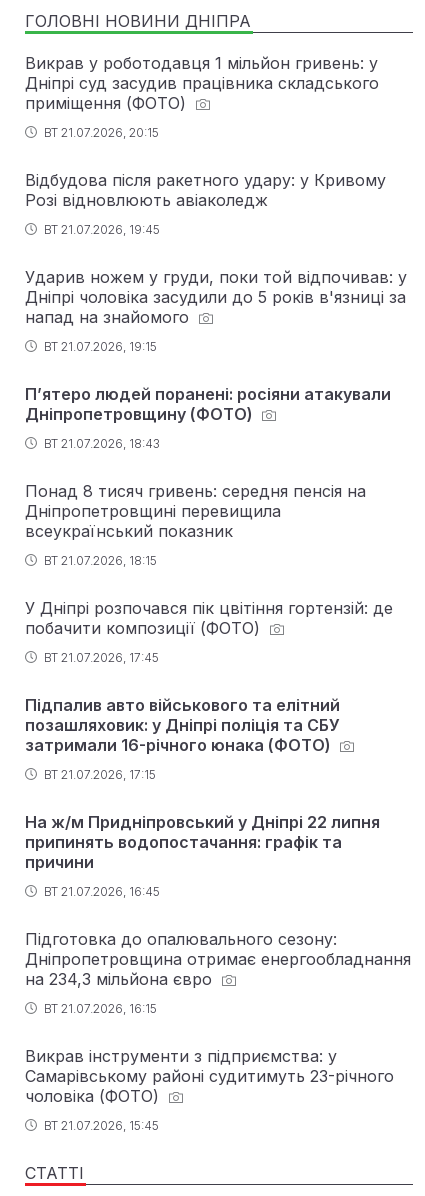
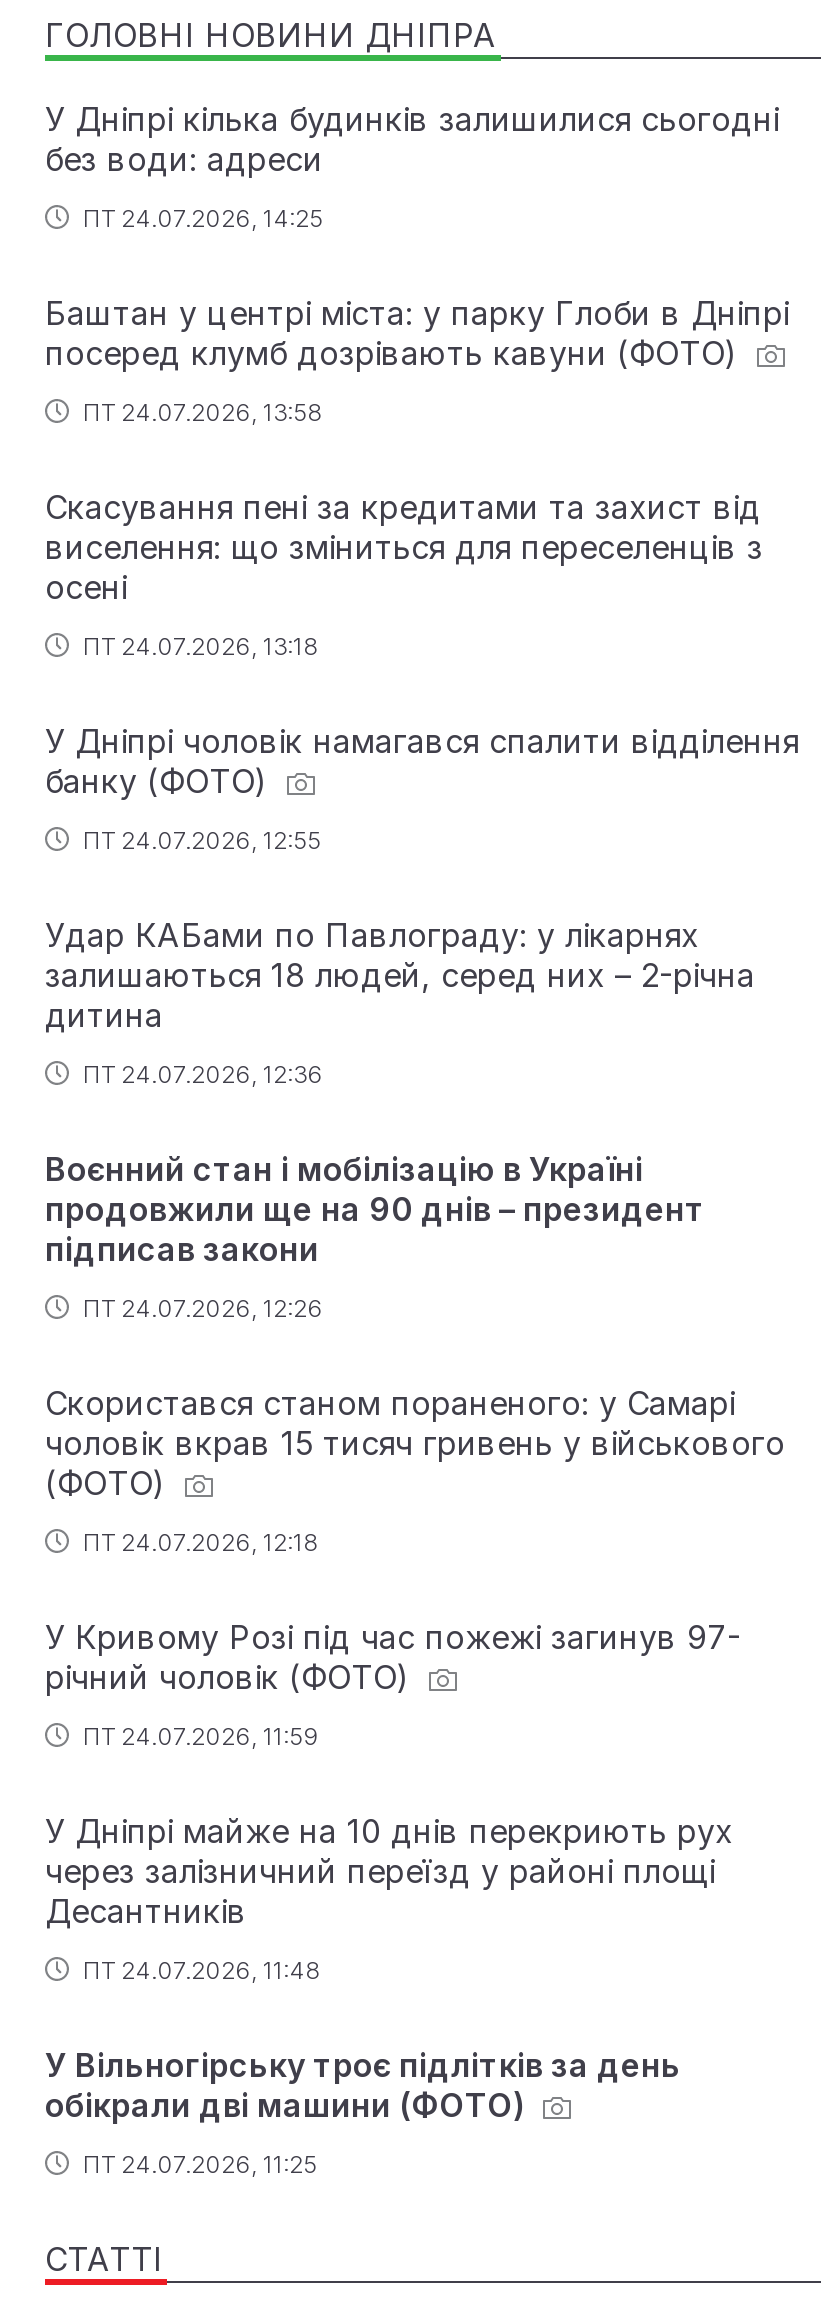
- Викрав у роботодавця 1 мільйон гривень: у
- Дніпрі суд засудив працівника складського
- приміщення (ФОТО)
+ У Дніпрі кілька будинків залишилися сьогодні
+ без води: адреси

- ВТ 21.07.2026, 20:15
+ ПТ 24.07.2026, 14:25

- Відбудова після ракетного удару: у Кривому
- Розі відновлюють авіаколедж
+ Баштан у центрі міста: у парку Глоби в Дніпрі
+ посеред клумб дозрівають кавуни (ФОТО)

- ВТ 21.07.2026, 19:45
+ ПТ 24.07.2026, 13:58

- Ударив ножем у груди, поки той відпочивав: у
- Дніпрі чоловіка засудили до 5 років в'язниці за
- напад на знайомого
+ Скасування пені за кредитами та захист від
+ виселення: що зміниться для переселенців з
+ осені

- ВТ 21.07.2026, 19:15
+ ПТ 24.07.2026, 13:18

- П’ятеро людей поранені: росіяни атакували
- Дніпропетровщину (ФОТО)
+ У Дніпрі чоловік намагався спалити відділення
+ банку (ФОТО)

- ВТ 21.07.2026, 18:43
+ ПТ 24.07.2026, 12:55

- Понад 8 тисяч гривень: середня пенсія на
- Дніпропетровщині перевищила
- всеукраїнський показник
+ Удар КАБами по Павлограду: у лікарнях
+ залишаються 18 людей, серед них – 2-річна
+ дитина

- ВТ 21.07.2026, 18:15
+ ПТ 24.07.2026, 12:36

- У Дніпрі розпочався пік цвітіння гортензій: де
- побачити композиції (ФОТО)
+ Воєнний стан і мобілізацію в Україні
+ продовжили ще на 90 днів – президент
+ підписав закони

- ВТ 21.07.2026, 17:45
+ ПТ 24.07.2026, 12:26

- Підпалив авто військового та елітний
- позашляховик: у Дніпрі поліція та СБУ
- затримали 16-річного юнака (ФОТО)
+ Скористався станом пораненого: у Самарі
+ чоловік вкрав 15 тисяч гривень у військового
+ (ФОТО)

- ВТ 21.07.2026, 17:15
+ ПТ 24.07.2026, 12:18

- На ж/м Придніпровський у Дніпрі 22 липня
- припинять водопостачання: графік та
- причини
+ У Кривому Розі під час пожежі загинув 97-
+ річний чоловік (ФОТО)

- ВТ 21.07.2026, 16:45
+ ПТ 24.07.2026, 11:59

- Підготовка до опалювального сезону:
- Дніпропетровщина отримає енергообладнання
- на 234,3 мільйона євро
+ У Дніпрі майже на 10 днів перекриють рух
+ через залізничний переїзд у районі площі
+ Десантників

- ВТ 21.07.2026, 16:15
+ ПТ 24.07.2026, 11:48

- Викрав інструменти з підприємства: у
- Самарівському районі судитимуть 23-річного
- чоловіка (ФОТО)
+ У Вільногірську троє підлітків за день
+ обікрали дві машини (ФОТО)

- ВТ 21.07.2026, 15:45
+ ПТ 24.07.2026, 11:25
